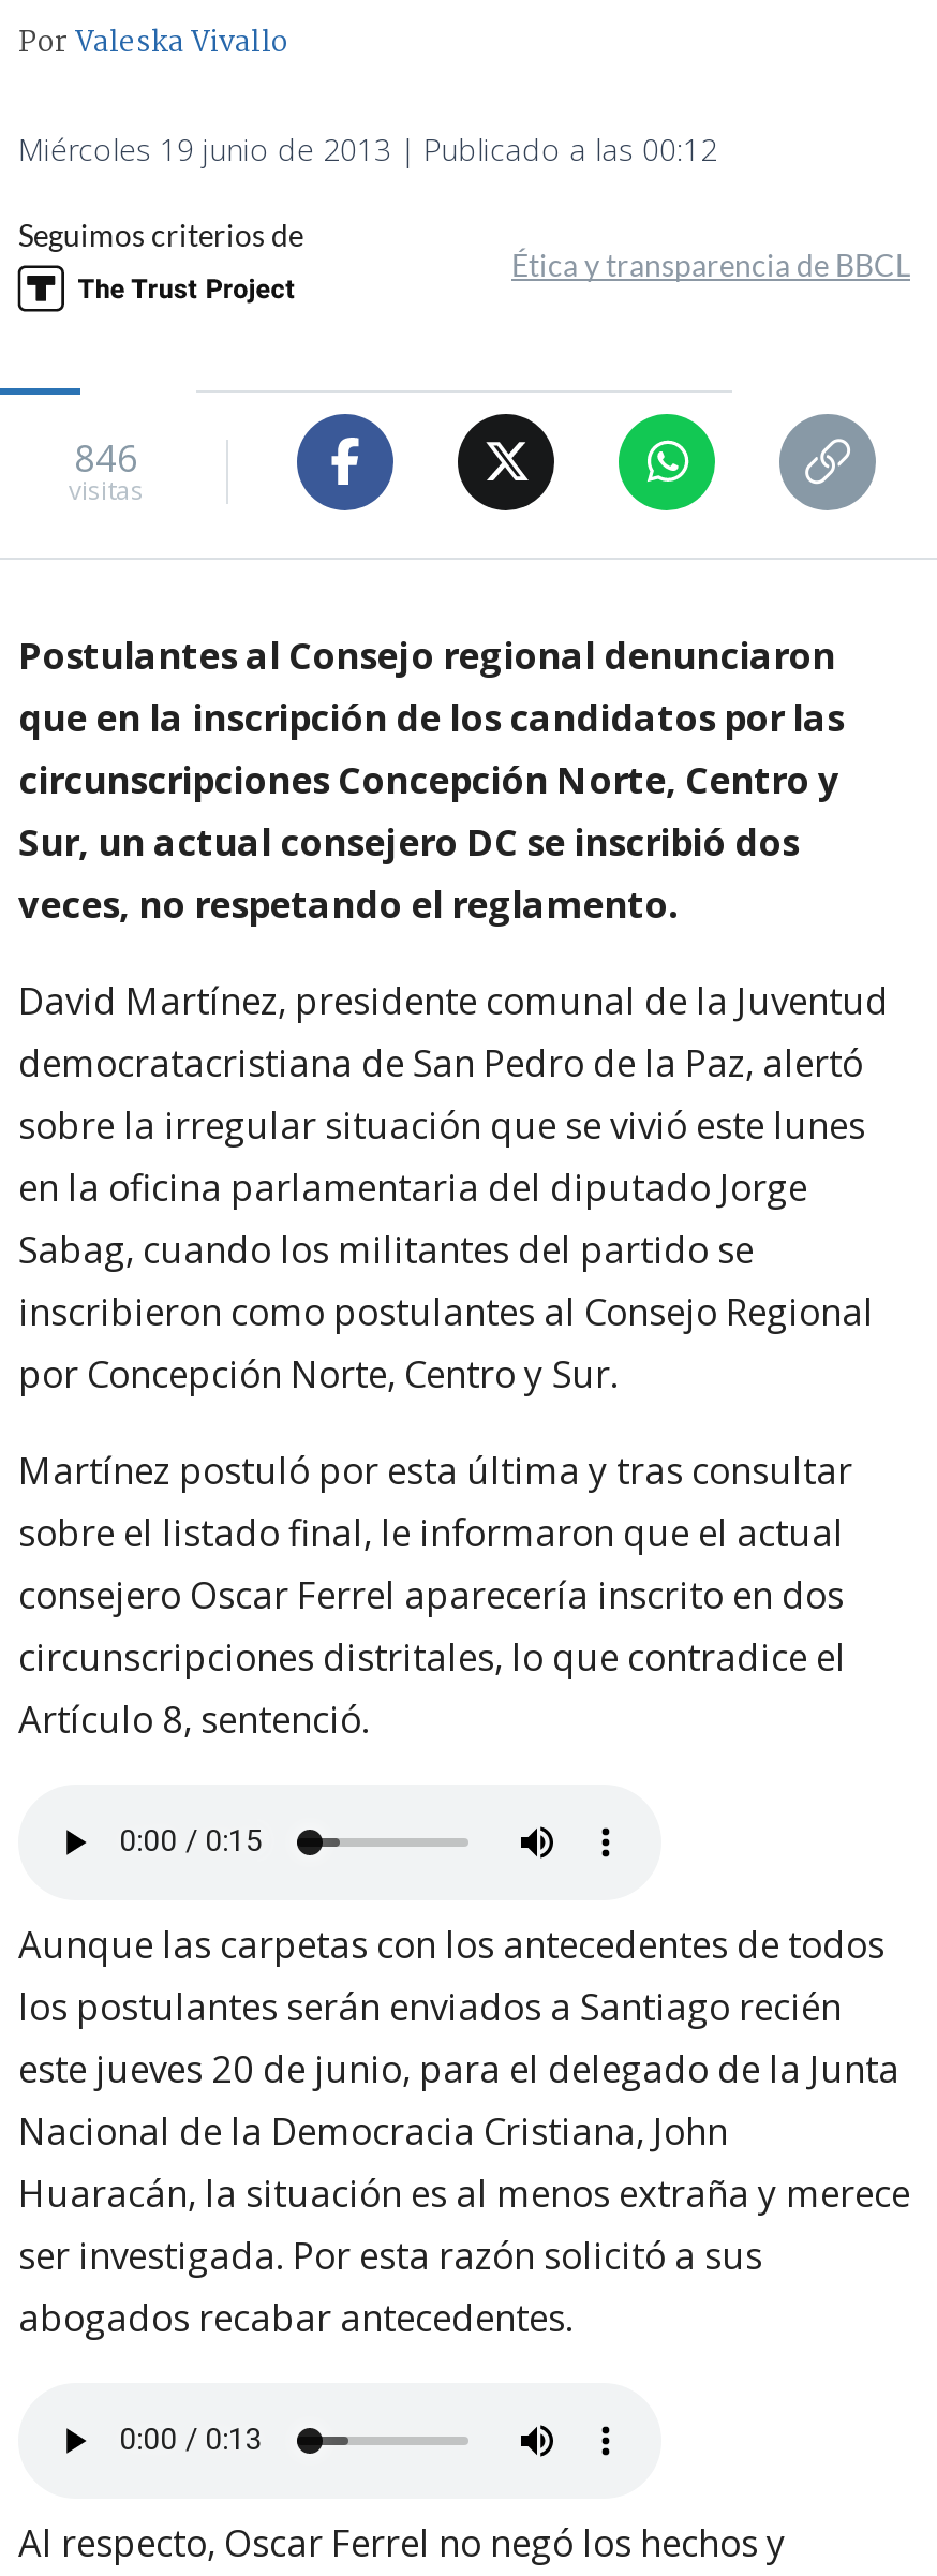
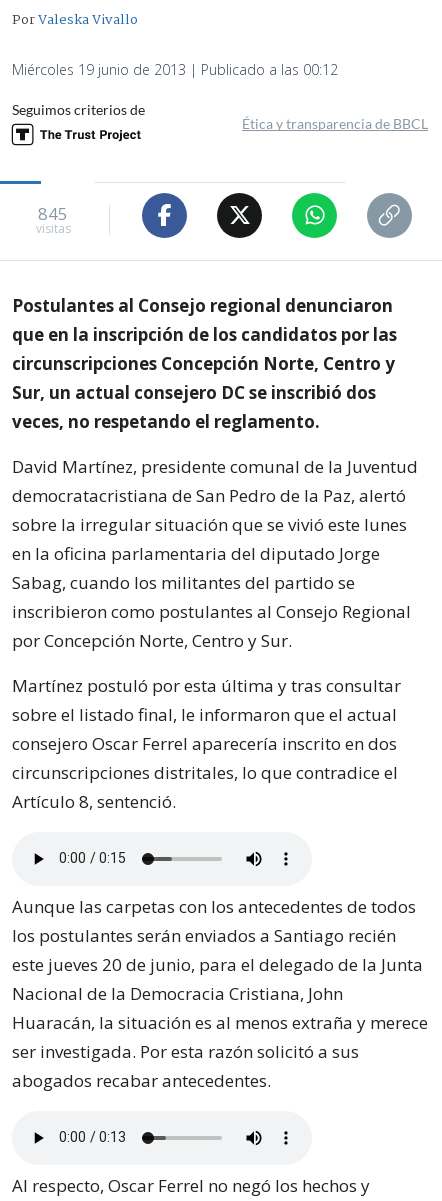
- 846
+ 845
